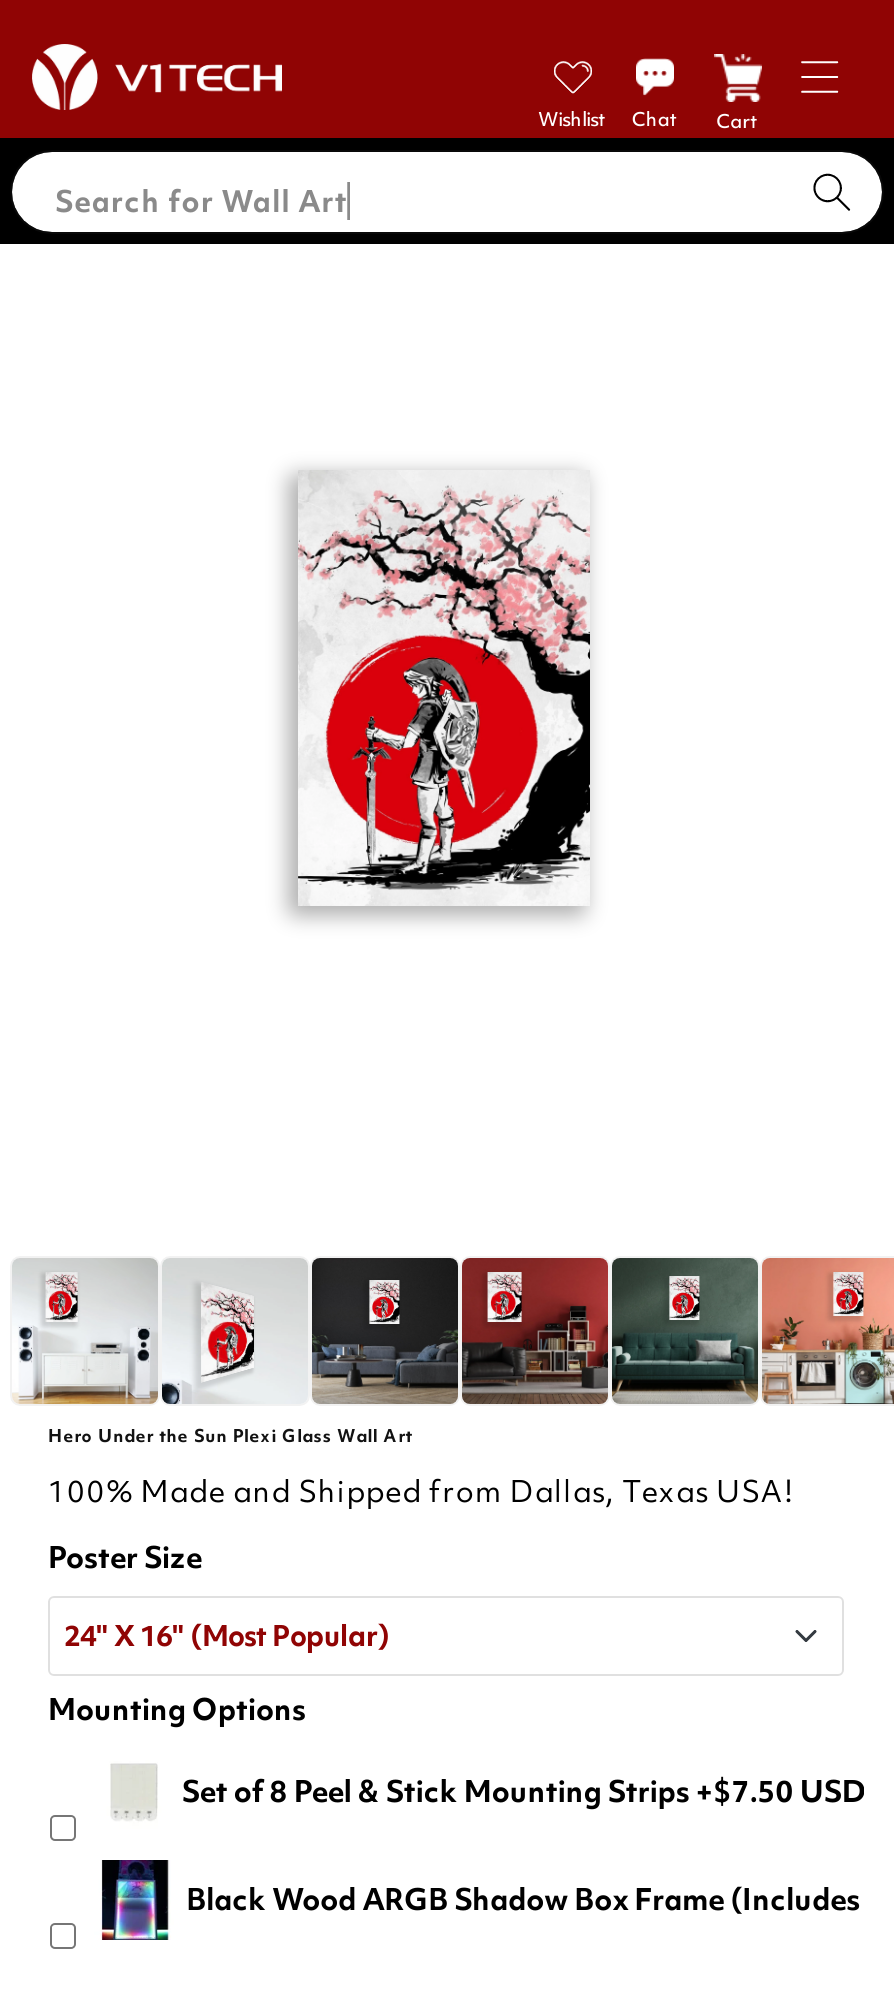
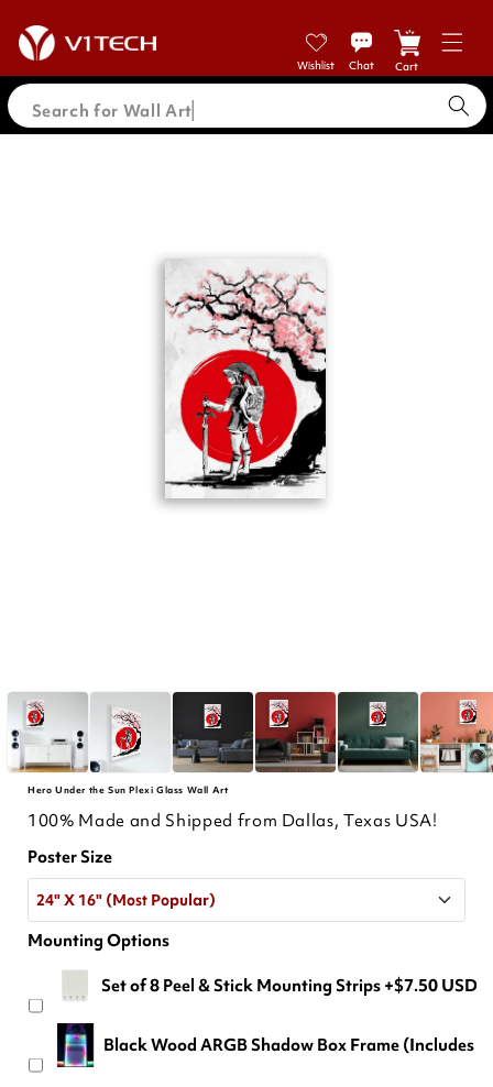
- Searc
+ Search for Wall A
